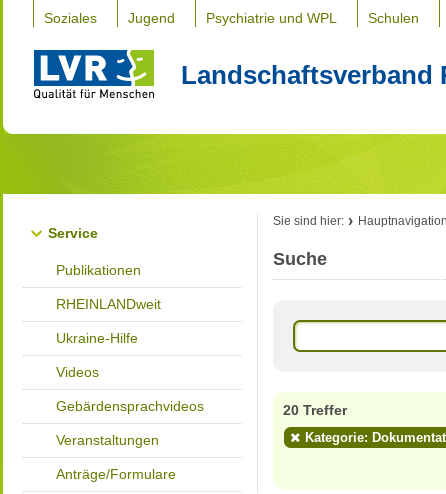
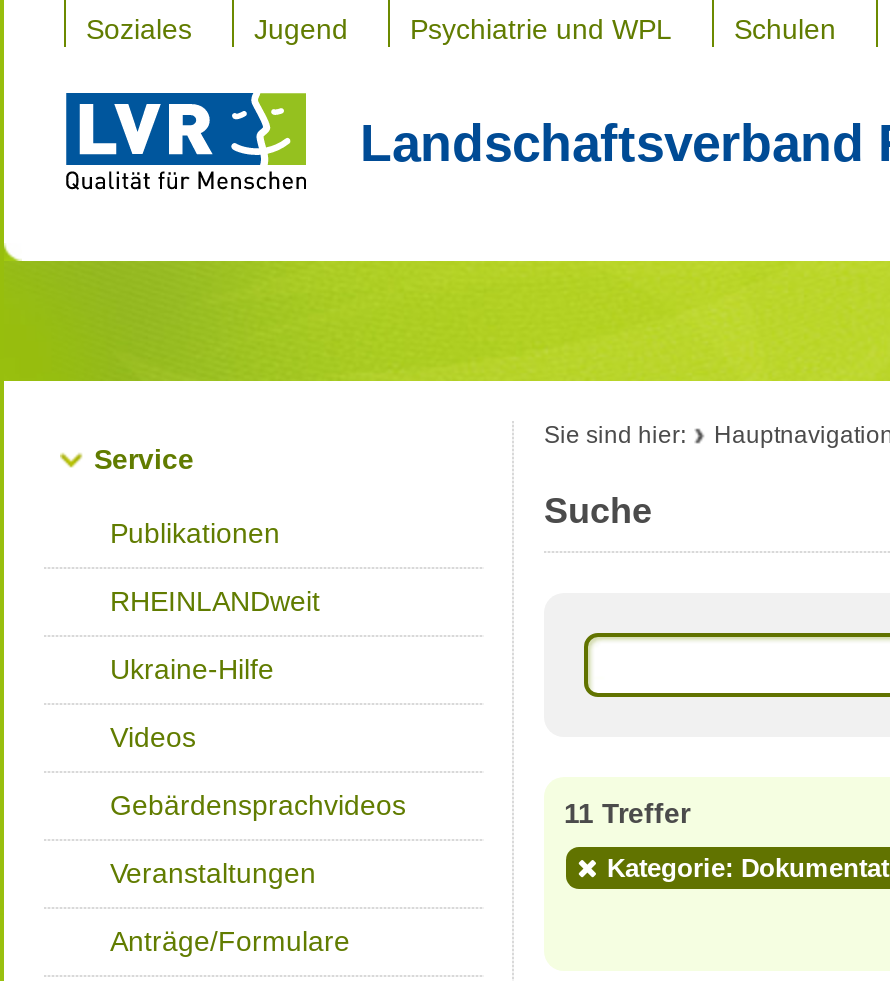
- 20 Treffer
+ 11 Treffer
